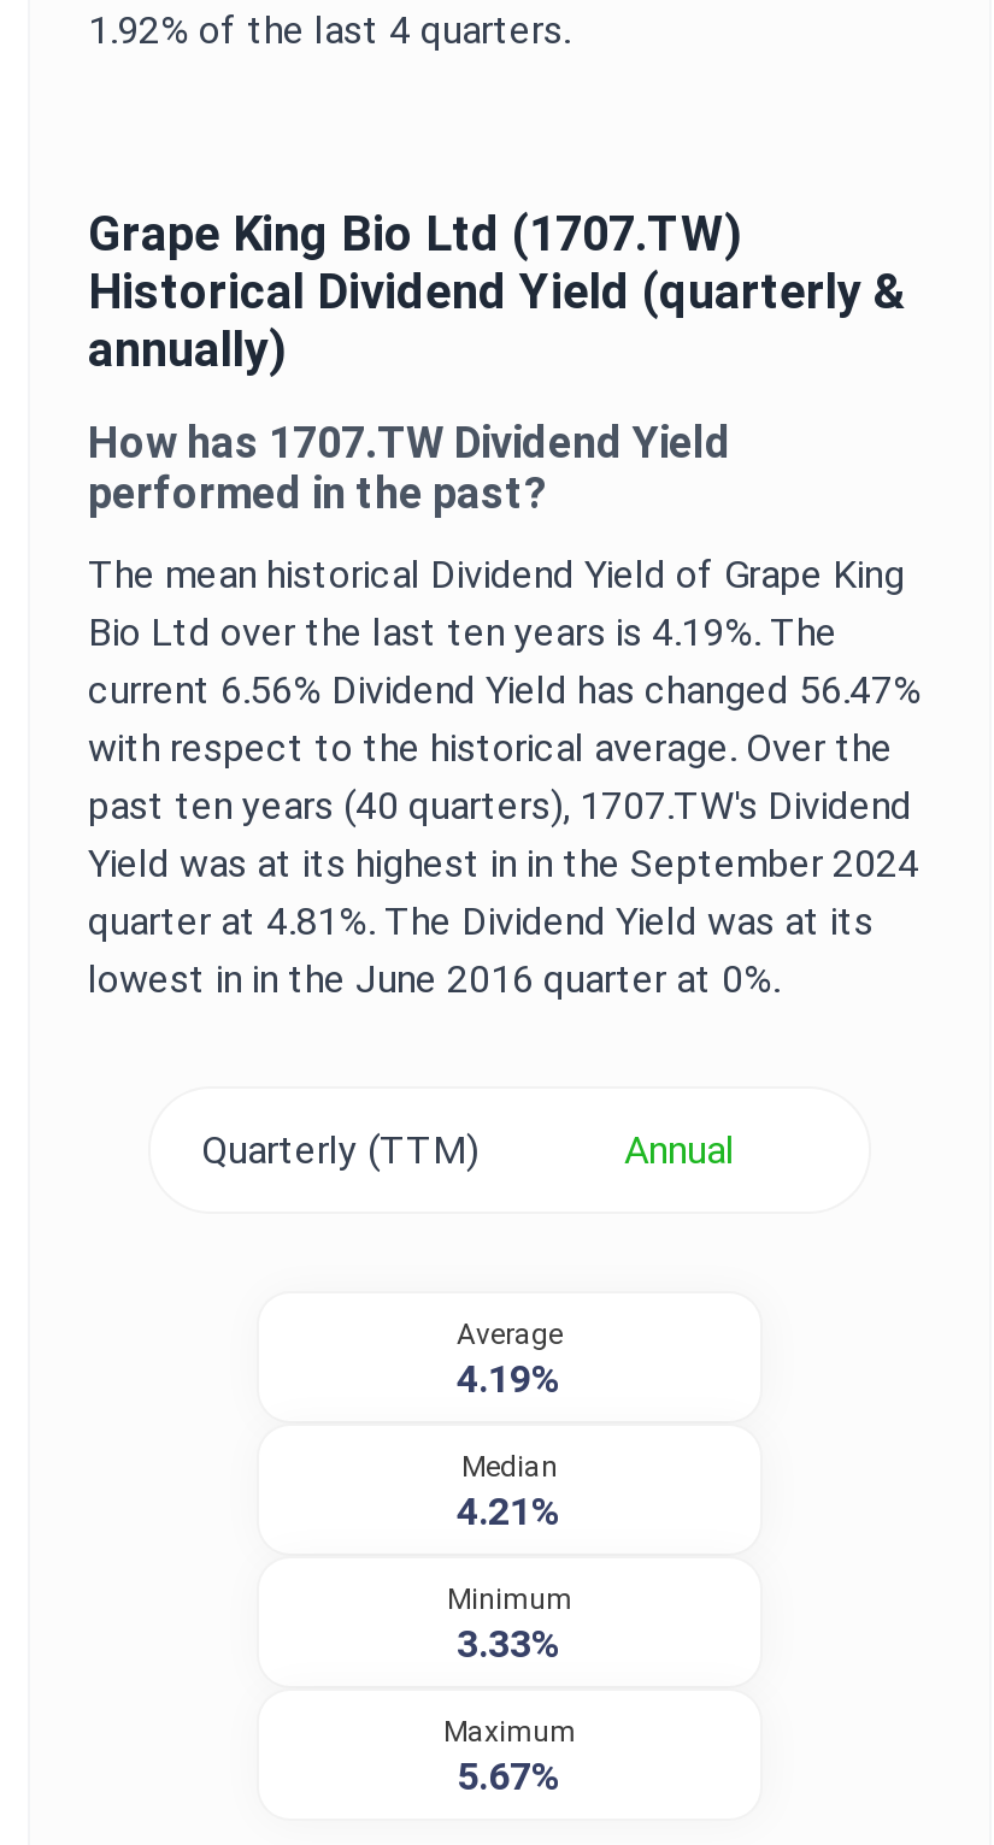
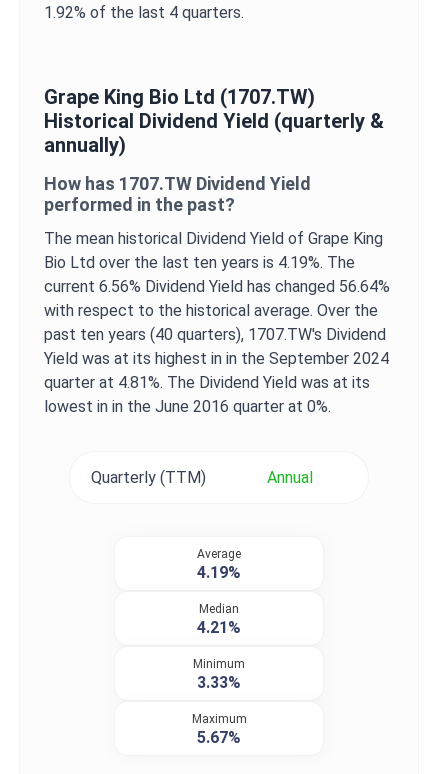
- current 6.56% Dividend Yield has changed 56.47%
+ current 6.56% Dividend Yield has changed 56.64%
